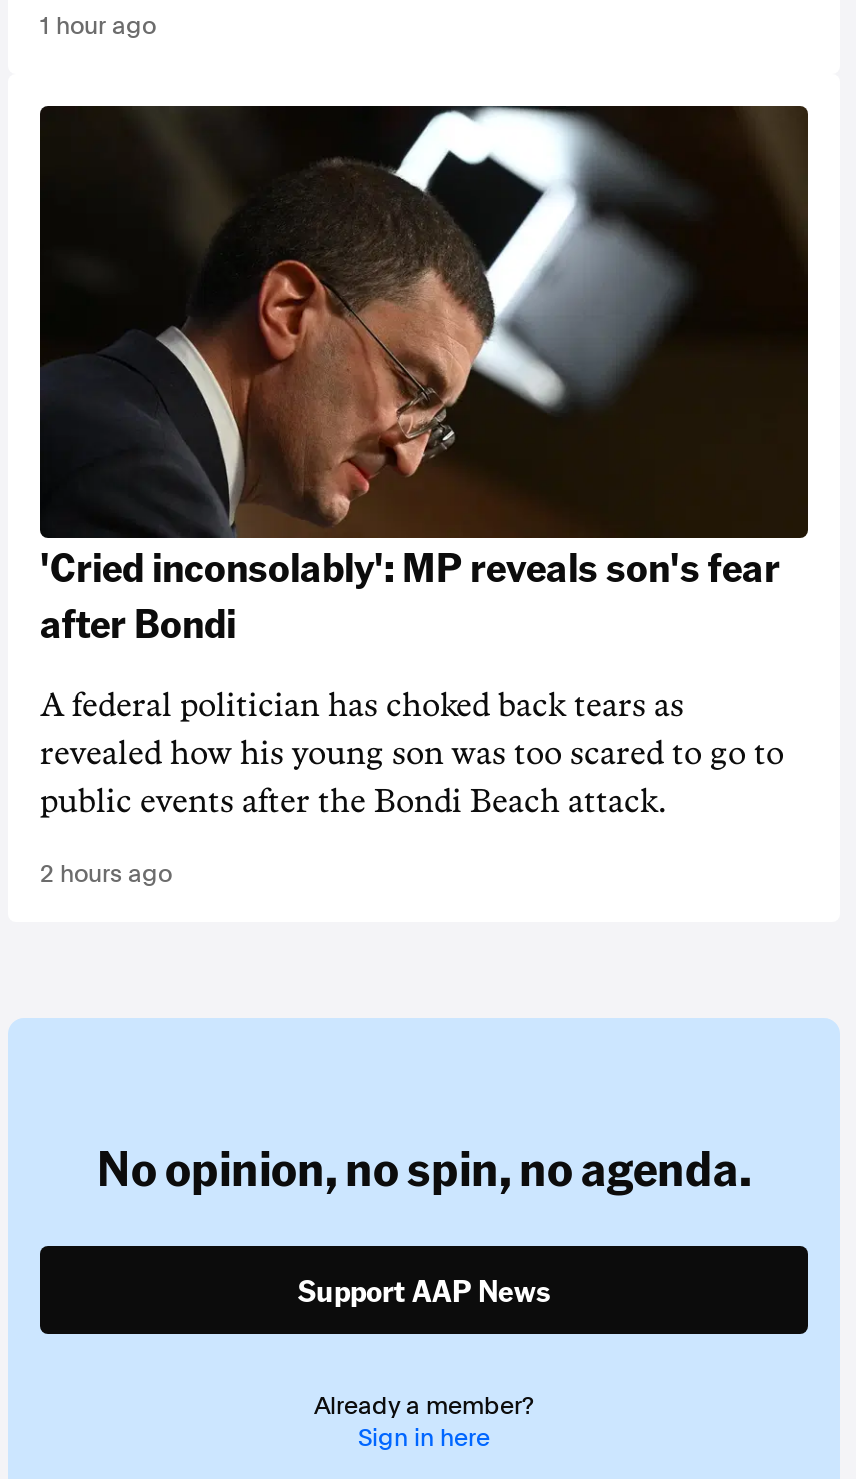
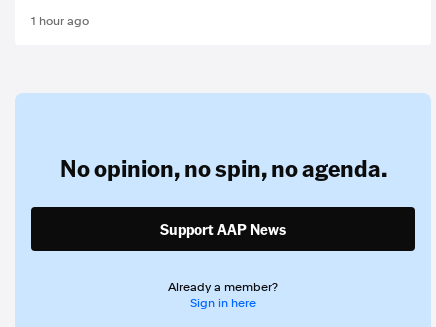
- [image]
- 'Cried inconsolably': MP reveals son's fear
- after Bondi
- A federal politician has choked back tears as
- revealed how his young son was too scared to go to
- public events after the Bondi Beach attack.
- 2 hours ago
